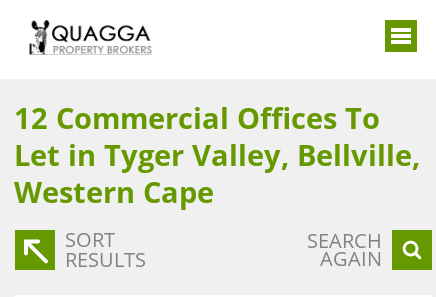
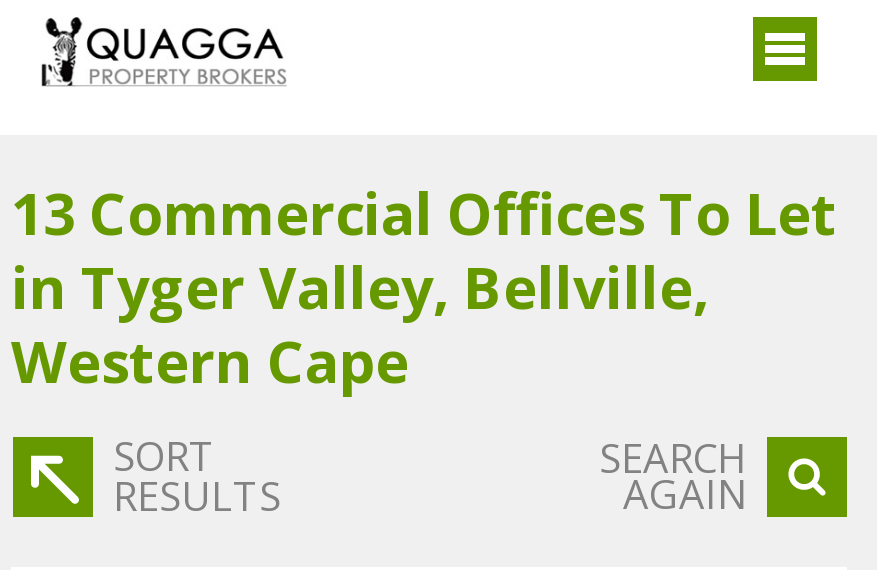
- 12 Commercial Offices To
- Let in Tyger Valley, Bellville,
+ 13 Commercial Offices To Let
+ in Tyger Valley, Bellville,
